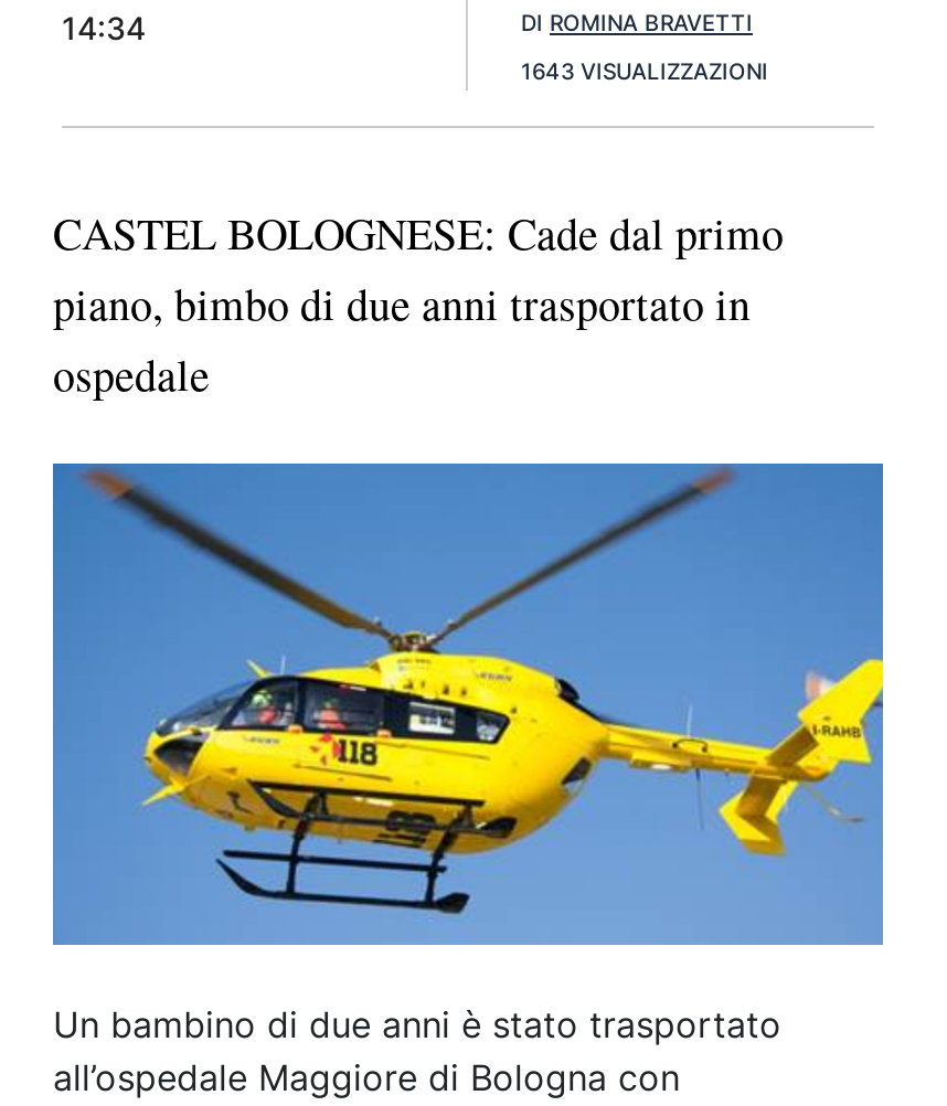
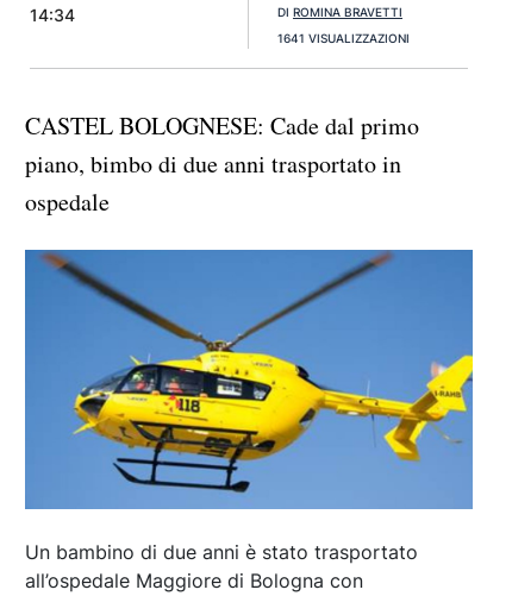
- 1643 VISUALIZZAZIONI
+ 1641 VISUALIZZAZIONI
